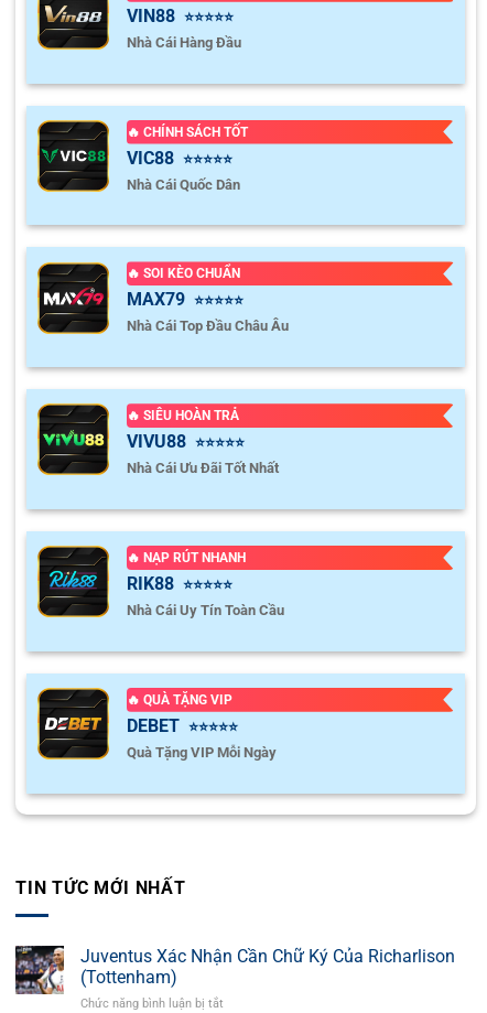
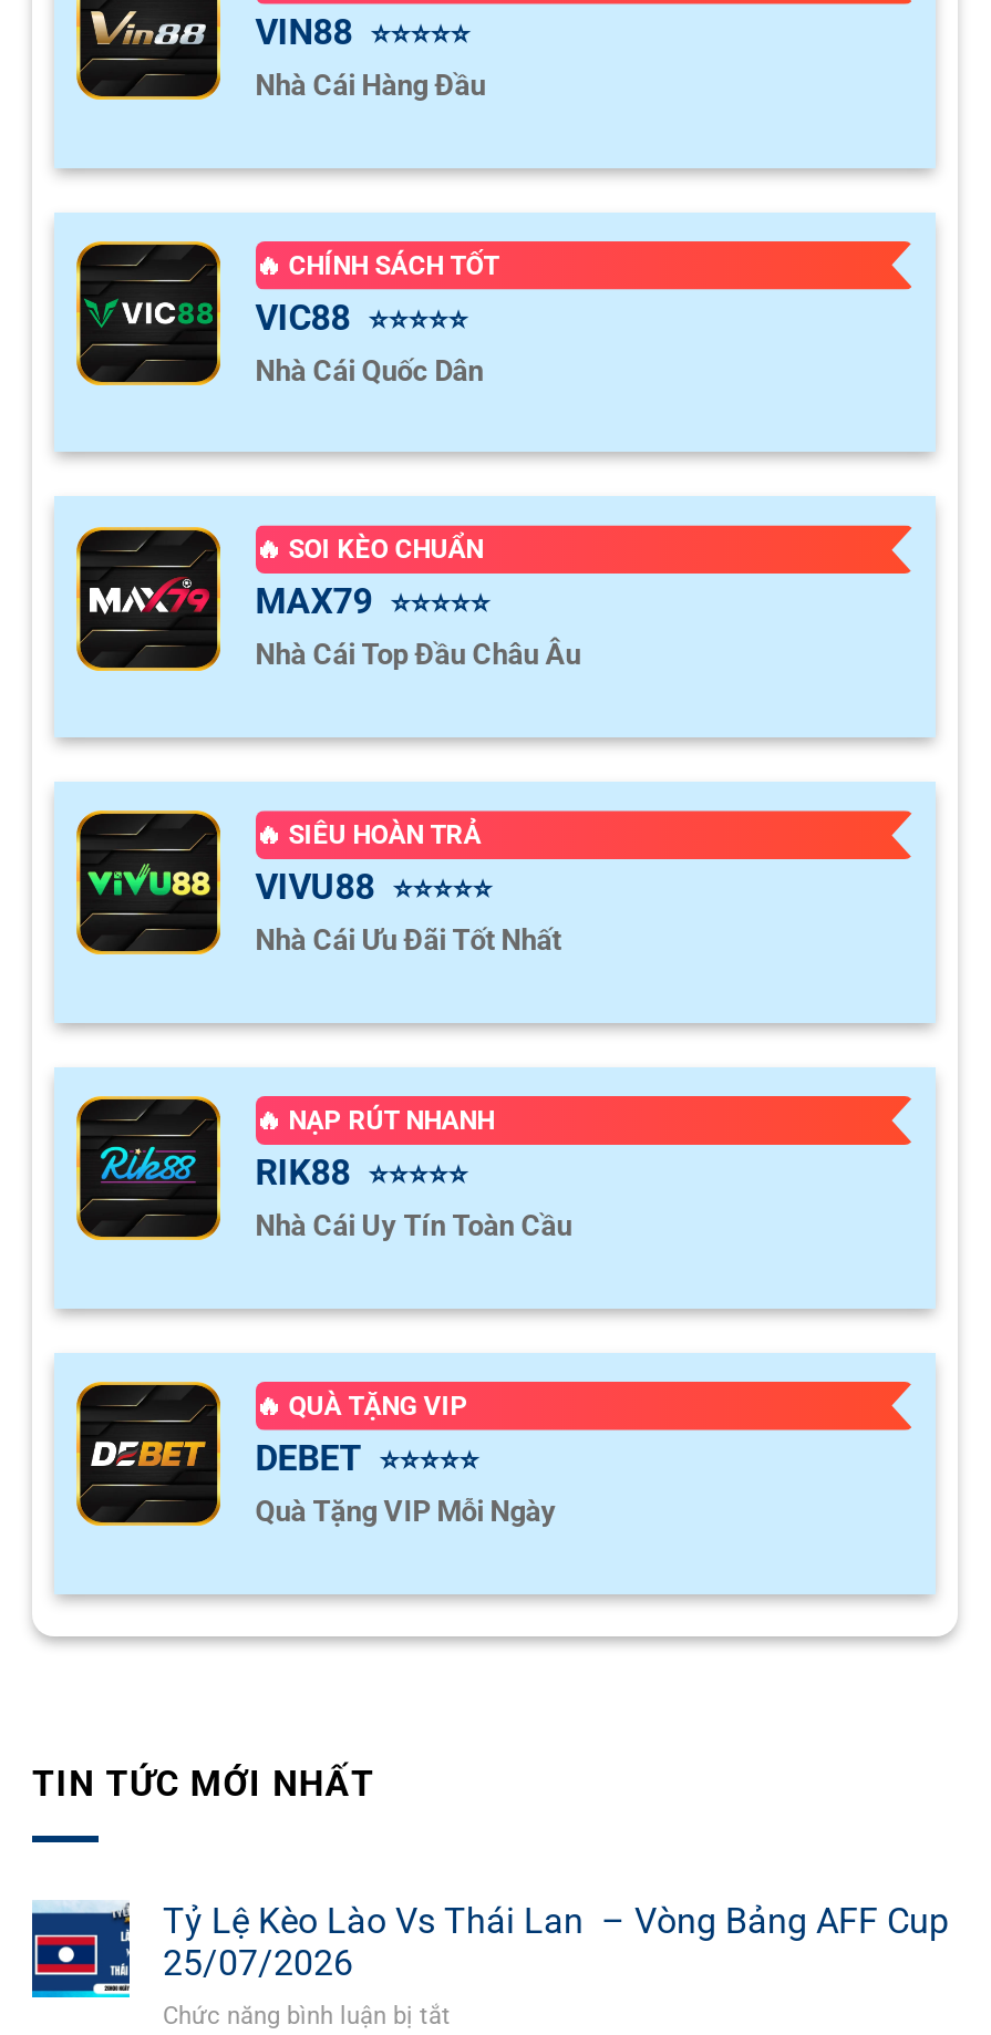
- [image]
- Juventus Xác Nhận Cần Chữ Ký Của Richarlison
- (Tottenham)
+ [image]
+ Tỷ Lệ Kèo Lào Vs Thái Lan – Vòng Bảng AFF Cup
+ 25/07/2026
